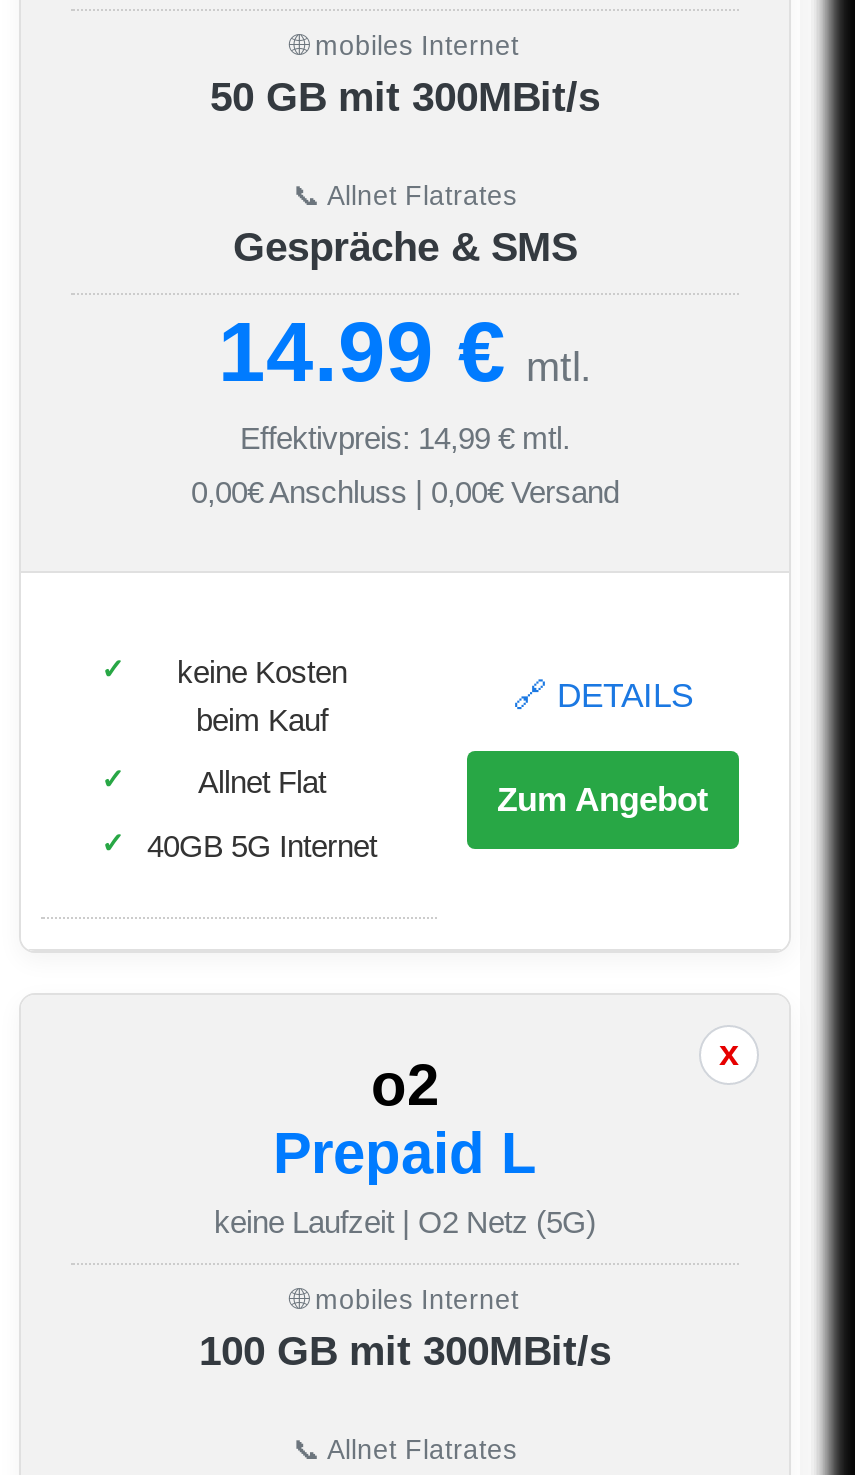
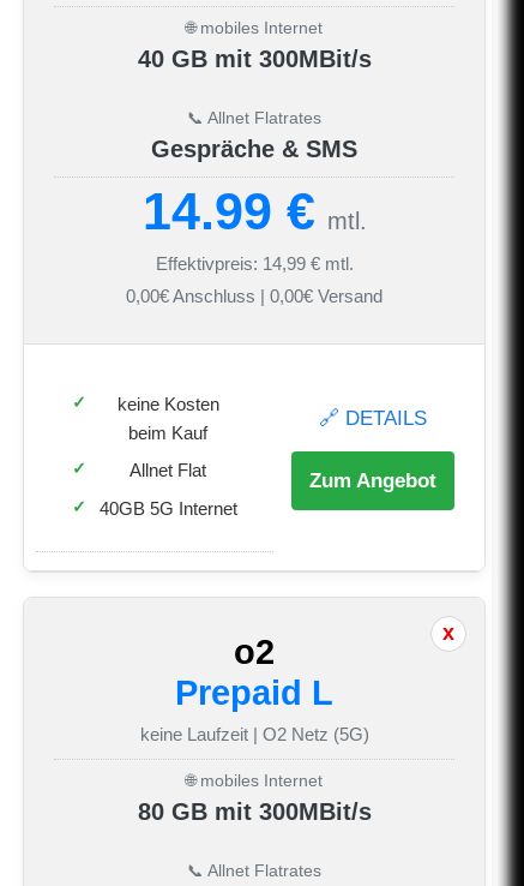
- 50 GB mit 300MBit/s
+ 40 GB mit 300MBit/s

- 100 GB mit 300MBit/s
+ 80 GB mit 300MBit/s
